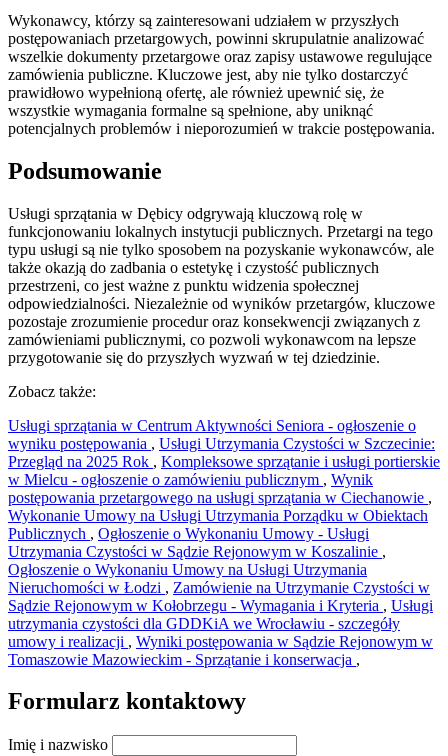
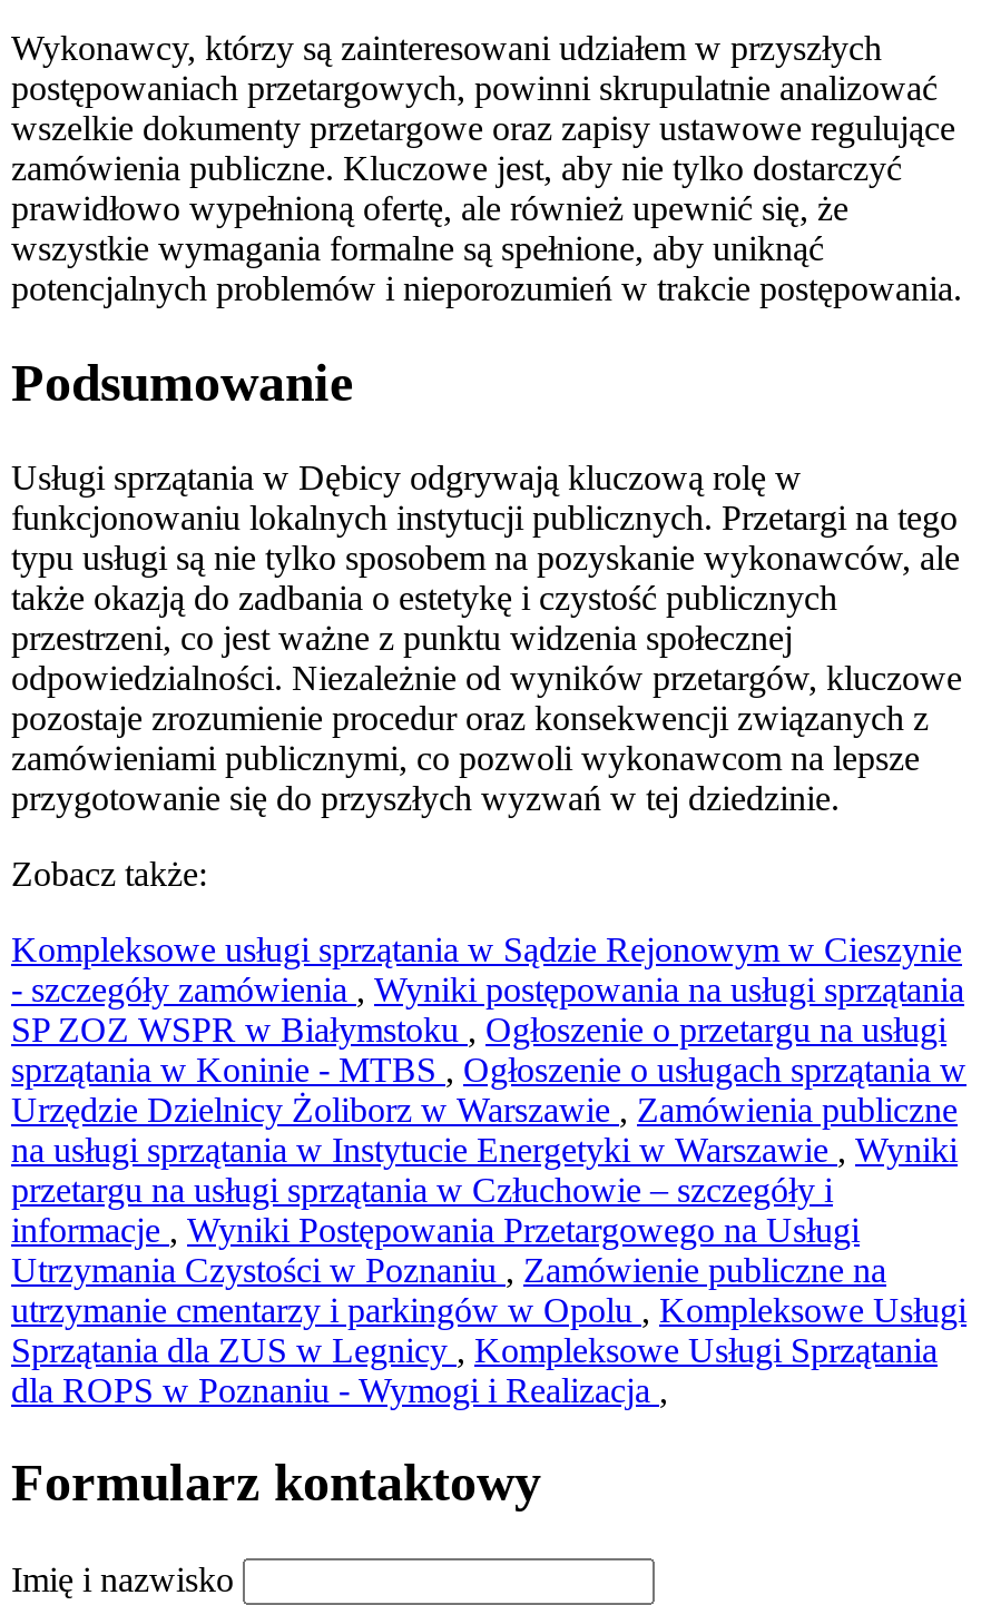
- Usługi sprzątania w Centrum Aktywności Seniora - ogłoszenie o
- wyniku postępowania, Usługi Utrzymania Czystości w Szczecinie:
- Przegląd na 2025 Rok, Kompleksowe sprzątanie i usługi portierskie
- w Mielcu - ogłoszenie o zamówieniu publicznym, Wynik
- postępowania przetargowego na usługi sprzątania w Ciechanowie,
- Wykonanie Umowy na Usługi Utrzymania Porządku w Obiektach
- Publicznych, Ogłoszenie o Wykonaniu Umowy - Usługi
- Utrzymania Czystości w Sądzie Rejonowym w Koszalinie,
- Ogłoszenie o Wykonaniu Umowy na Usługi Utrzymania
- Nieruchomości w Łodzi, Zamówienie na Utrzymanie Czystości w
- Sądzie Rejonowym w Kołobrzegu - Wymagania i Kryteria, Usługi
- utrzymania czystości dla GDDKiA we Wrocławiu - szczegóły
- umowy i realizacji, Wyniki postępowania w Sądzie Rejonowym w
- Tomaszowie Mazowieckim - Sprzątanie i konserwacja,
+ Kompleksowe usługi sprzątania w Sądzie Rejonowym w Cieszynie
+ - szczegóły zamówienia, Wyniki postępowania na usługi sprzątania
+ SP ZOZ WSPR w Białymstoku, Ogłoszenie o przetargu na usługi
+ sprzątania w Koninie - MTBS, Ogłoszenie o usługach sprzątania w
+ Urzędzie Dzielnicy Żoliborz w Warszawie, Zamówienia publiczne
+ na usługi sprzątania w Instytucie Energetyki w Warszawie, Wyniki
+ przetargu na usługi sprzątania w Człuchowie – szczegóły i
+ informacje, Wyniki Postępowania Przetargowego na Usługi
+ Utrzymania Czystości w Poznaniu, Zamówienie publiczne na
+ utrzymanie cmentarzy i parkingów w Opolu, Kompleksowe Usługi
+ Sprzątania dla ZUS w Legnicy, Kompleksowe Usługi Sprzątania
+ dla ROPS w Poznaniu - Wymogi i Realizacja,
